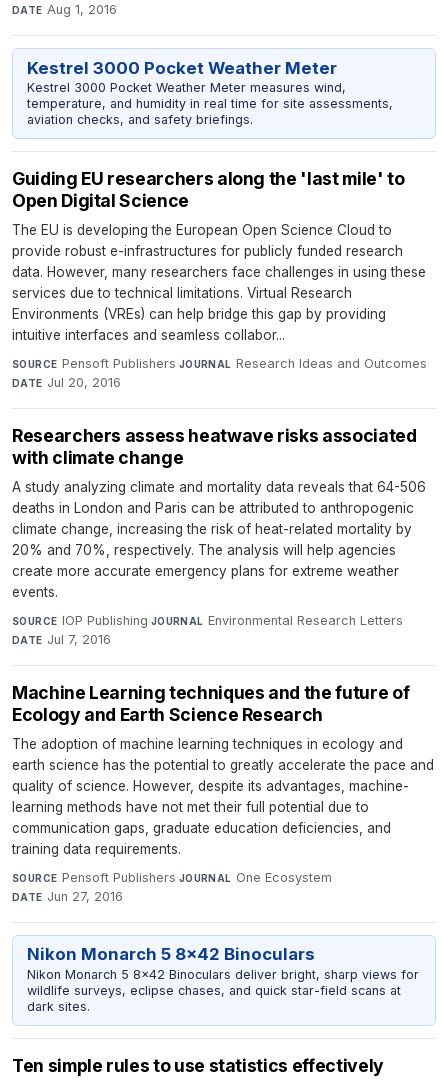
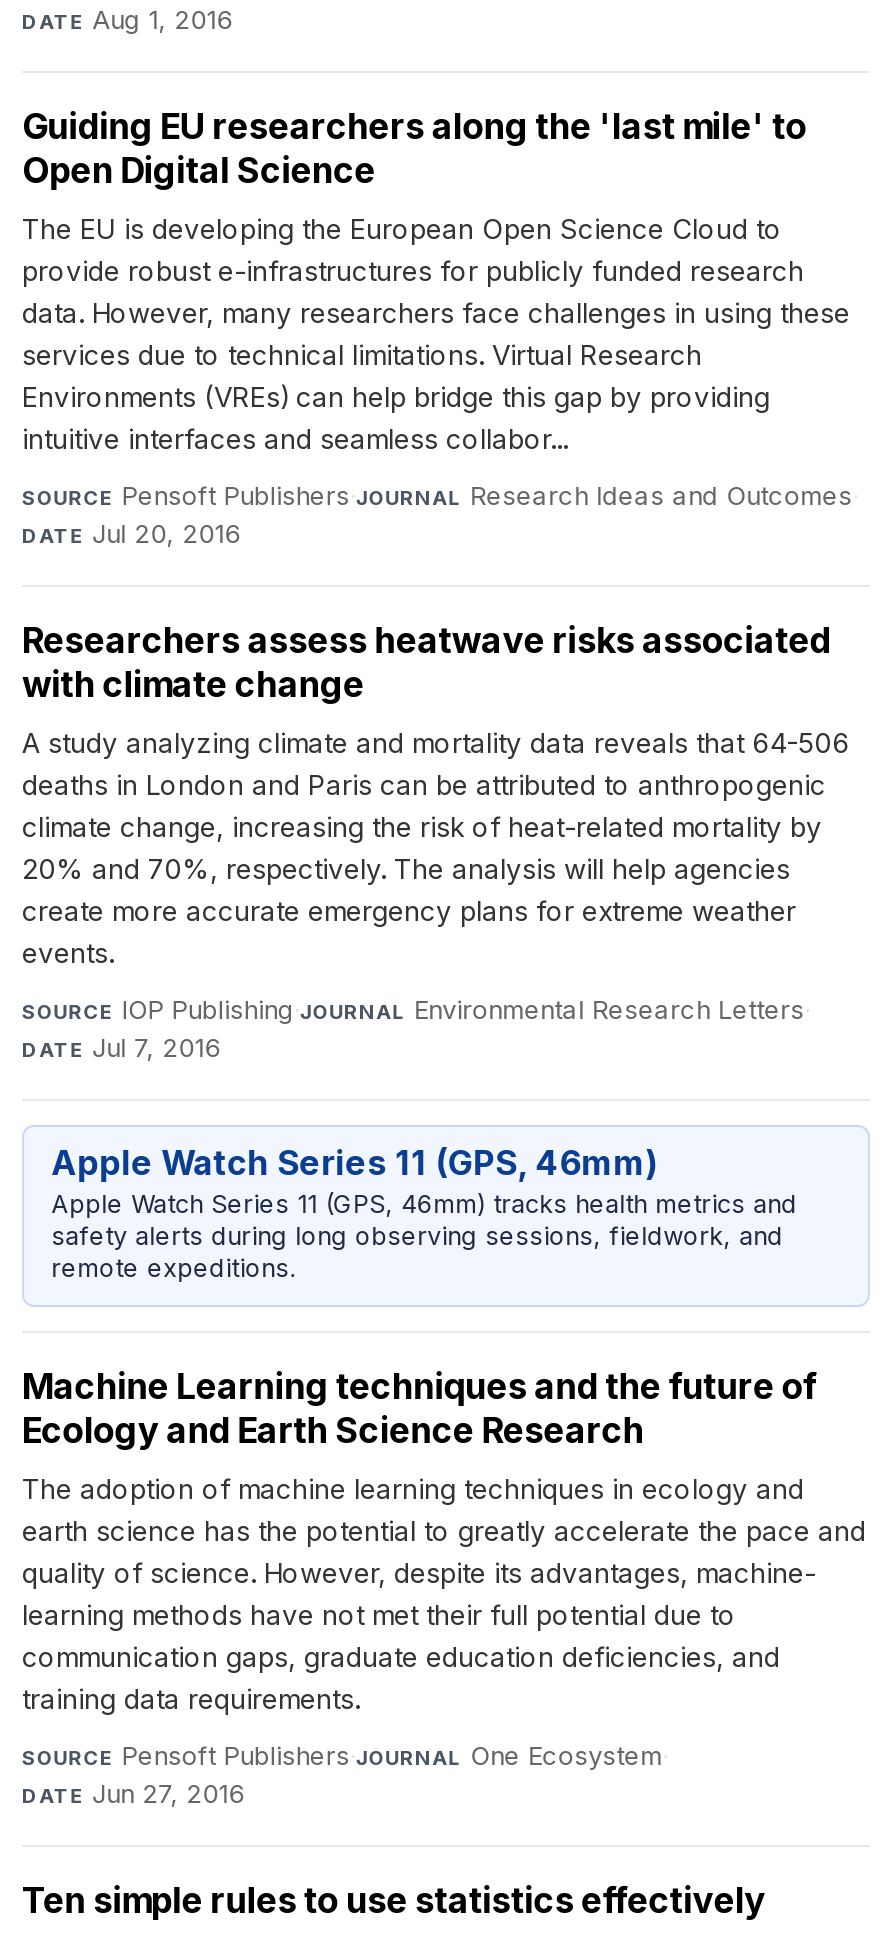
- Kestrel 3000 Pocket Weather Meter
- Kestrel 3000 Pocket Weather Meter measures wind,
- temperature, and humidity in real time for site assessments,
- aviation checks, and safety briefings.

+ Apple Watch Series 11 (GPS, 46mm)
+ Apple Watch Series 11 (GPS, 46mm) tracks health metrics and
+ safety alerts during long observing sessions, fieldwork, and
+ remote expeditions.

- Nikon Monarch 5 8x42 Binoculars
- Nikon Monarch 5 8x42 Binoculars deliver bright, sharp views for
- wildlife surveys, eclipse chases, and quick star-field scans at
- dark sites.
